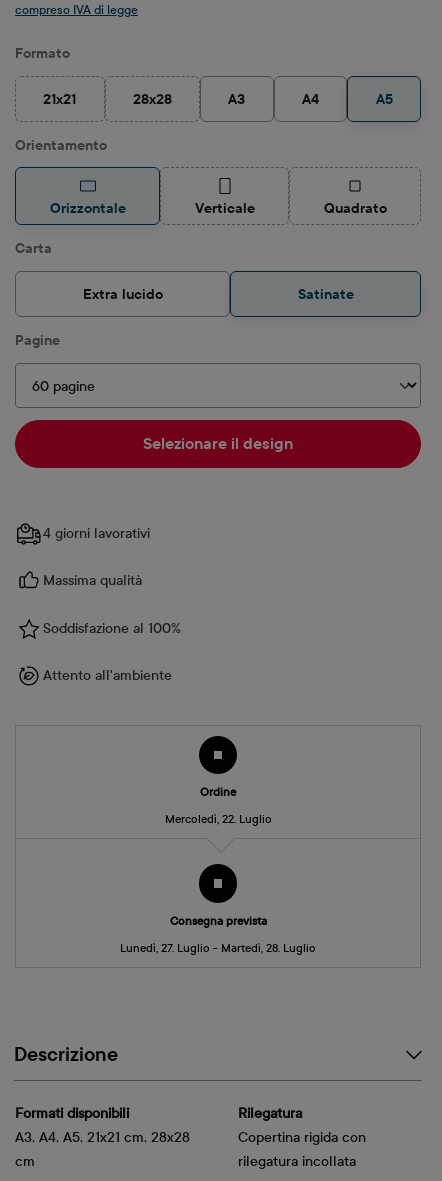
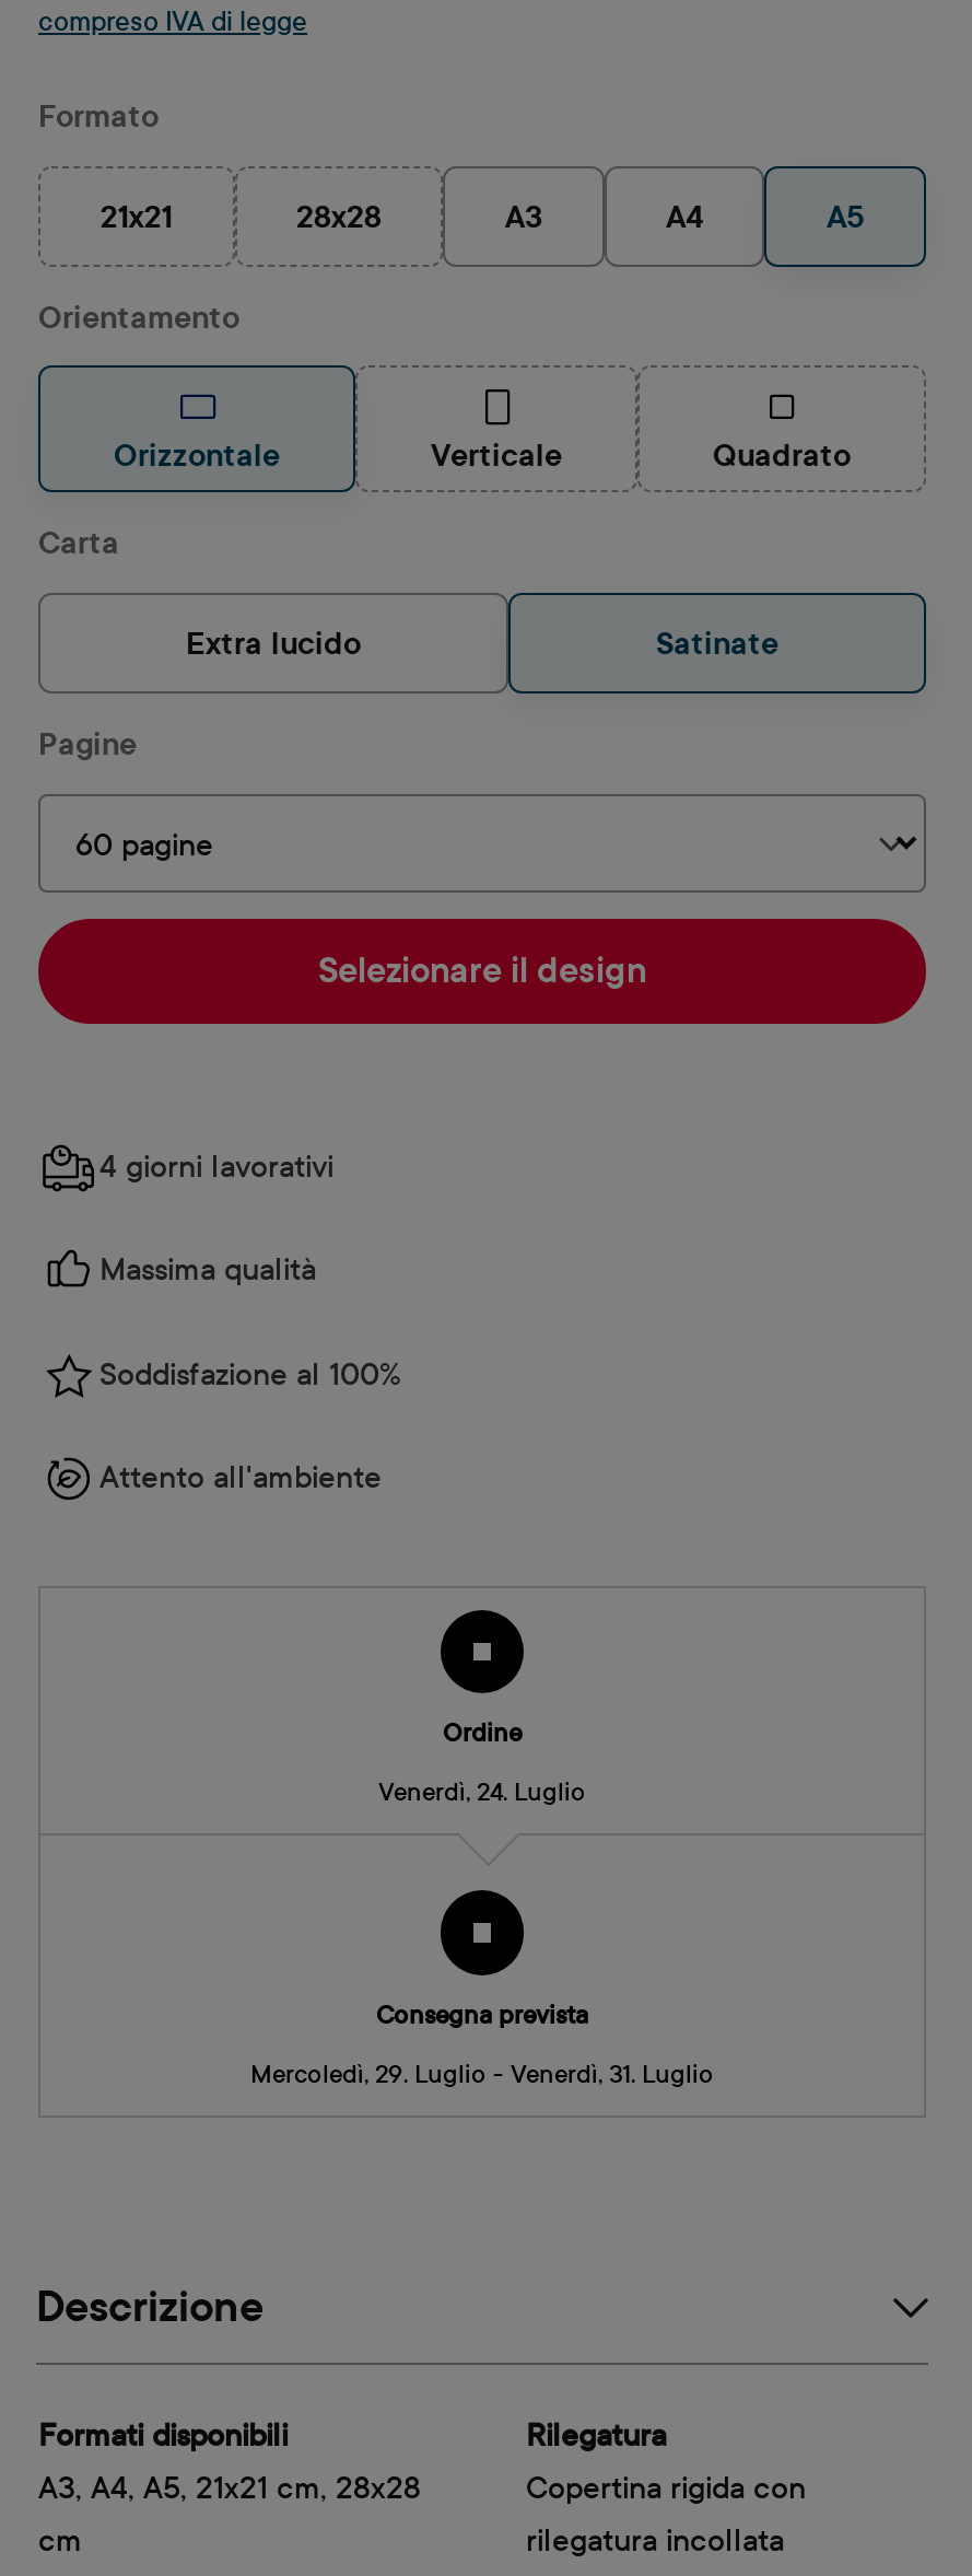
- Mercoledì, 22. Luglio
+ Venerdì, 24. Luglio

- Lunedì, 27. Luglio - Martedì, 28. Luglio
+ Mercoledì, 29. Luglio - Venerdì, 31. Luglio
